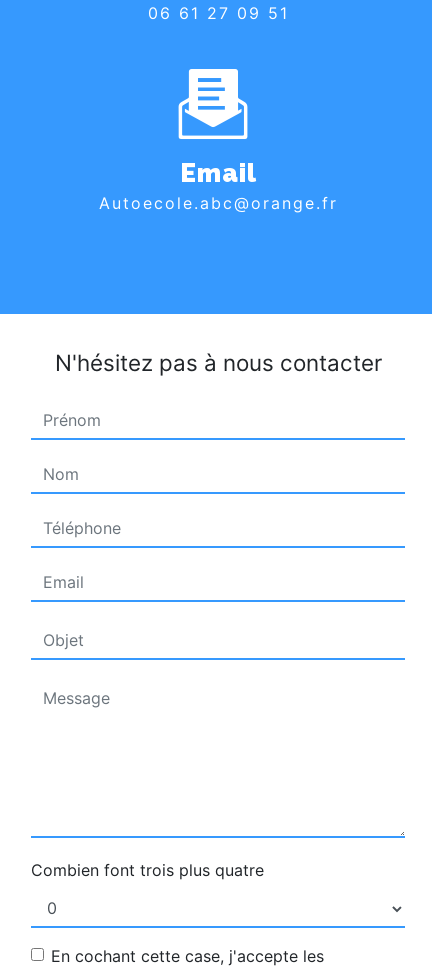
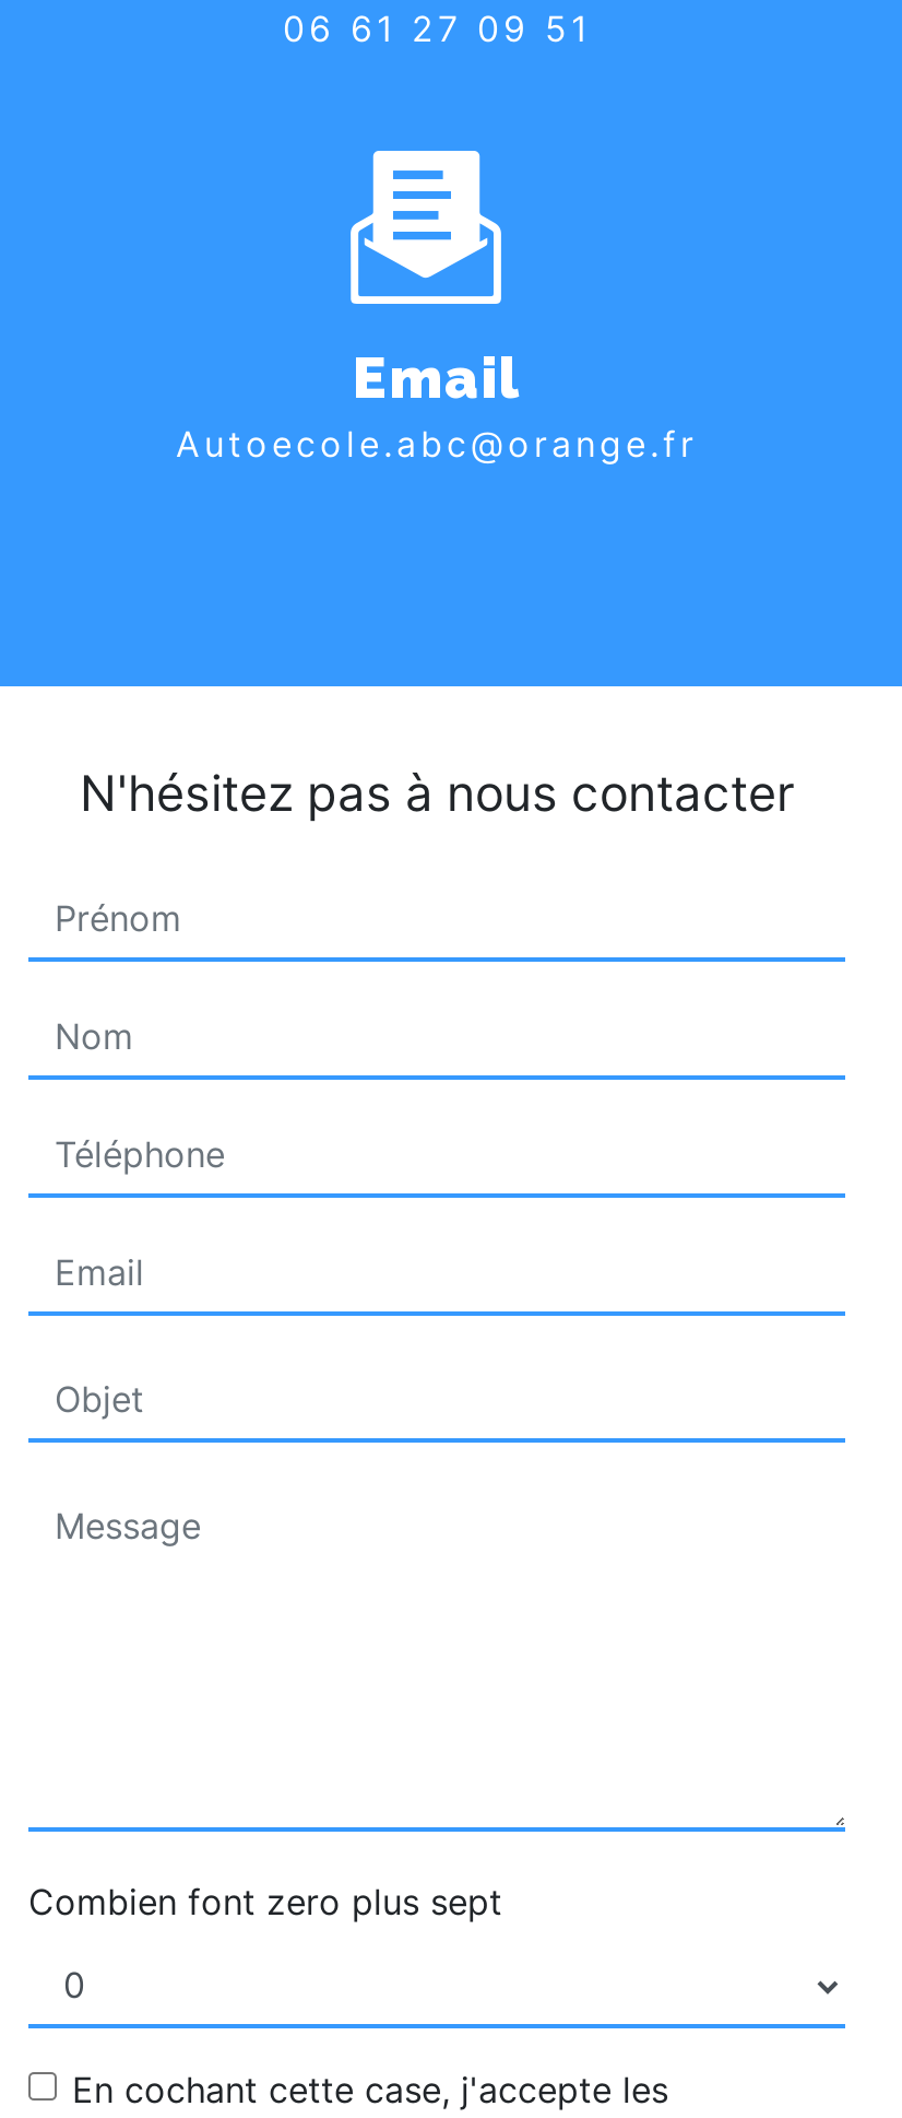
- Combien font trois plus quatre
+ Combien font zero plus sept
